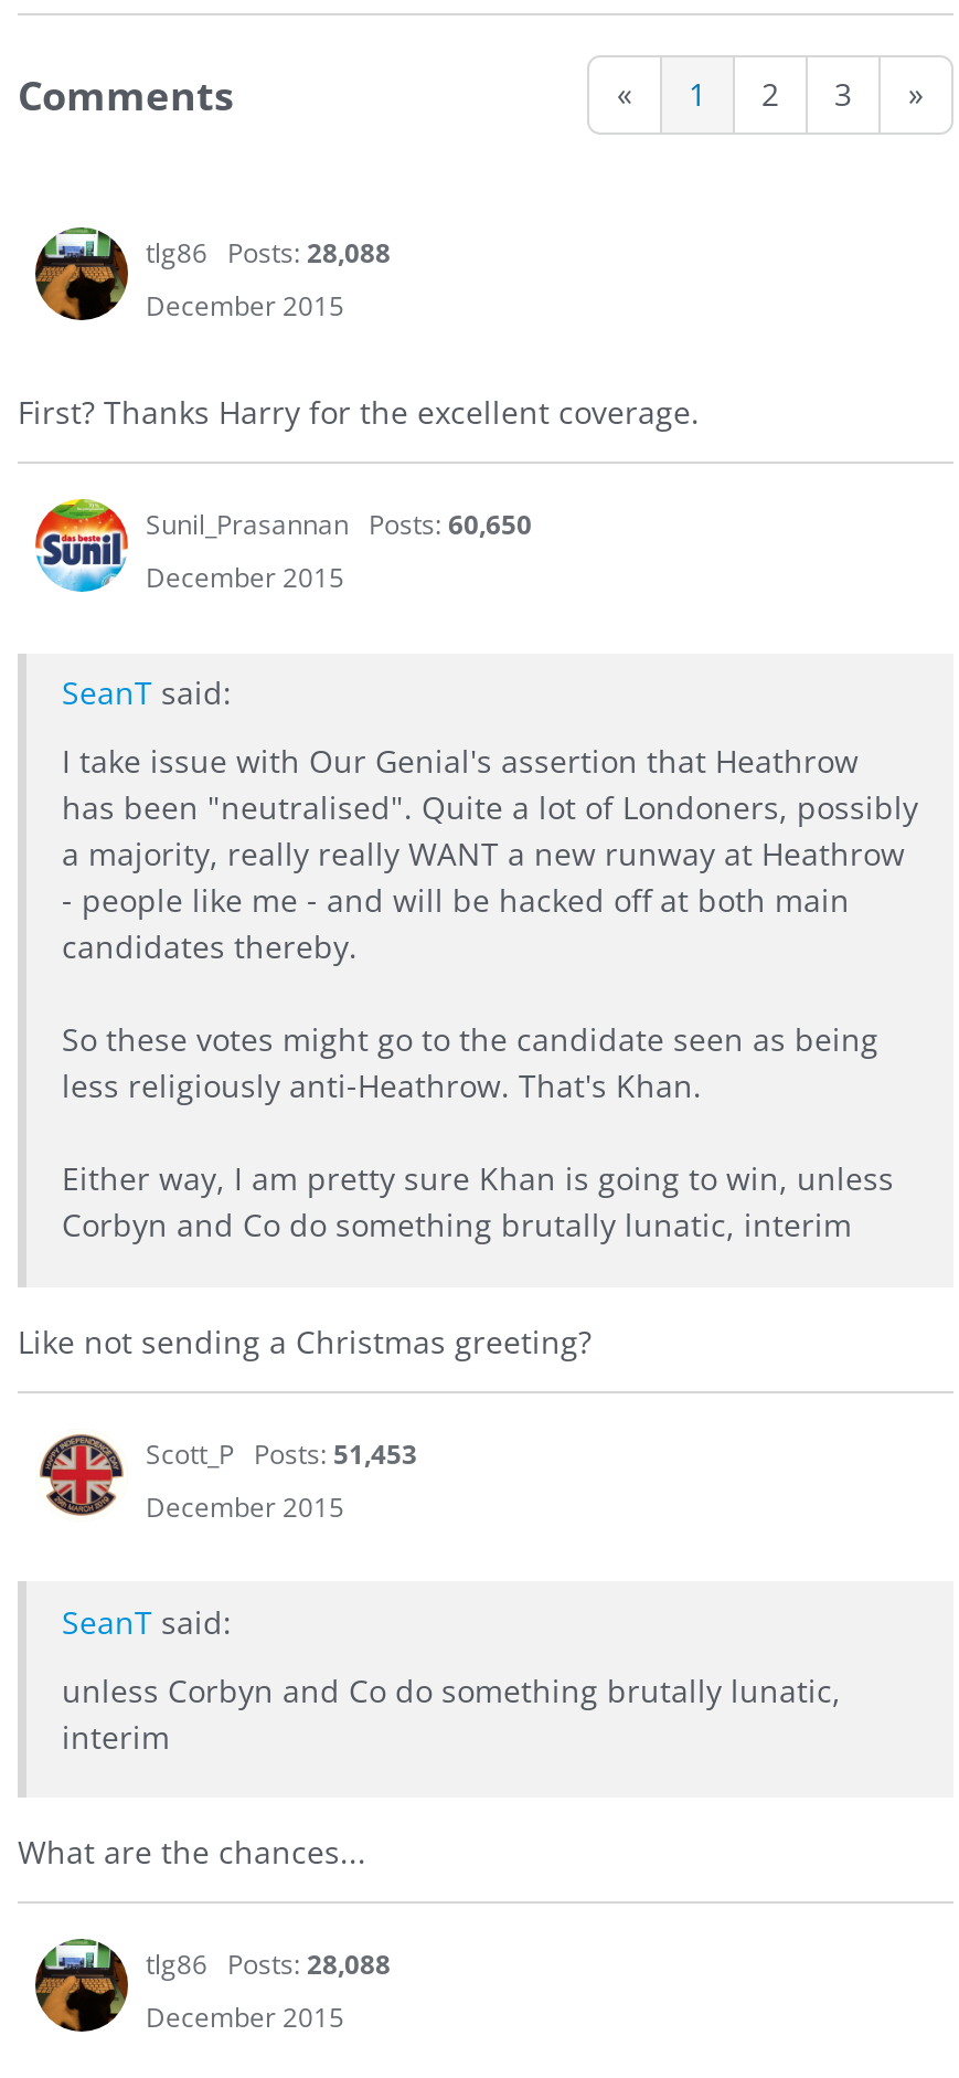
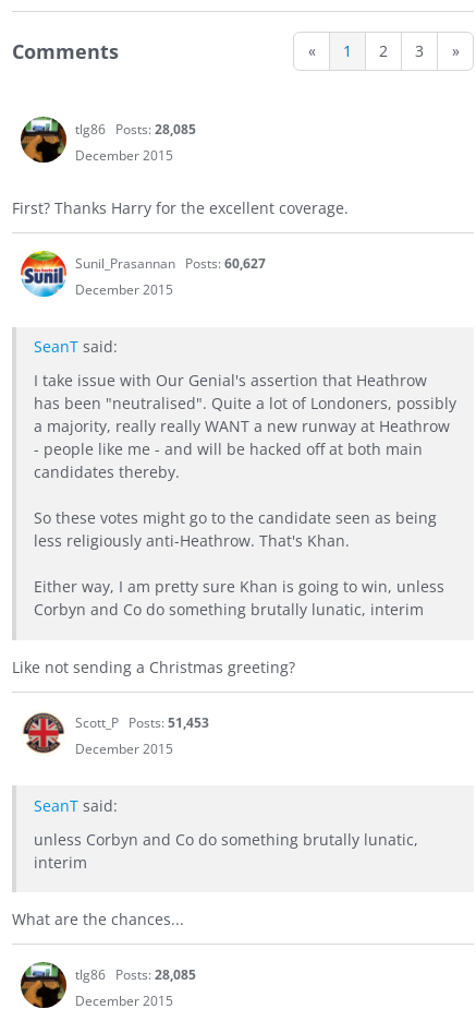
- tlg86 Posts: 28,088
+ tlg86 Posts: 28,085

- Sunil_Prasannan Posts: 60,650
+ Sunil_Prasannan Posts: 60,627

- tlg86 Posts: 28,088
+ tlg86 Posts: 28,085
